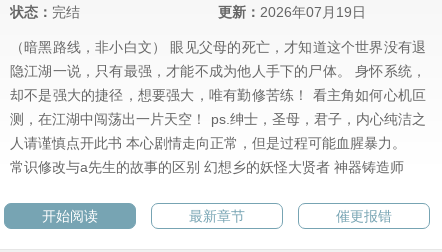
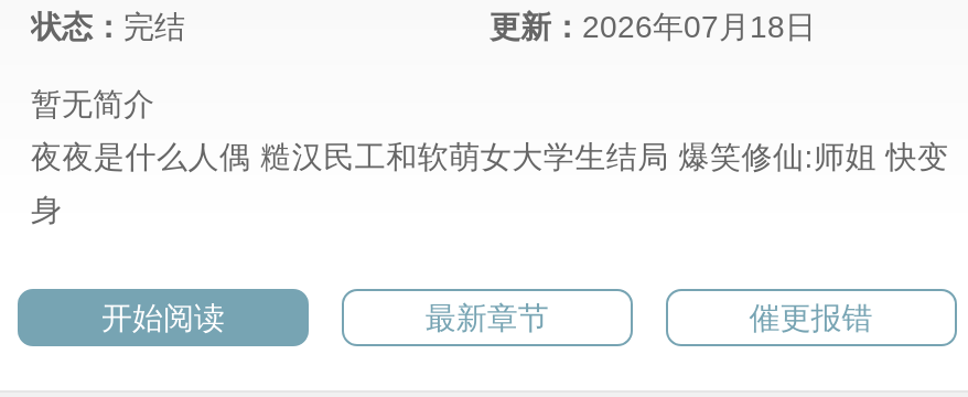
- 更新：2026年07月19日
- （暗黑路线，非小白文） 眼见父母的死亡，才知道这个世界没有退
- 隐江湖一说，只有最强，才能不成为他人手下的尸体。 身怀系统，
- 却不是强大的捷径，想要强大，唯有勤修苦练！ 看主角如何心机叵
- 测，在江湖中闯荡出一片天空！ ps.绅士，圣母，君子，内心纯洁之
- 人请谨慎点开此书 本心剧情走向正常，但是过程可能血腥暴力。
- 常识修改与a先生的故事的区别 幻想乡的妖怪大贤者 神器铸造师
+ 更新：2026年07月18日
+ 暂无简介
+ 夜夜是什么人偶 糙汉民工和软萌女大学生结局 爆笑修仙:师姐 快变
+ 身
